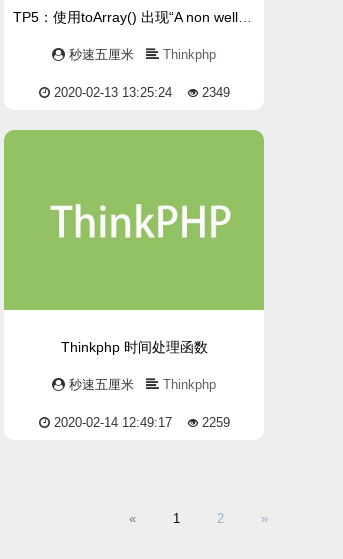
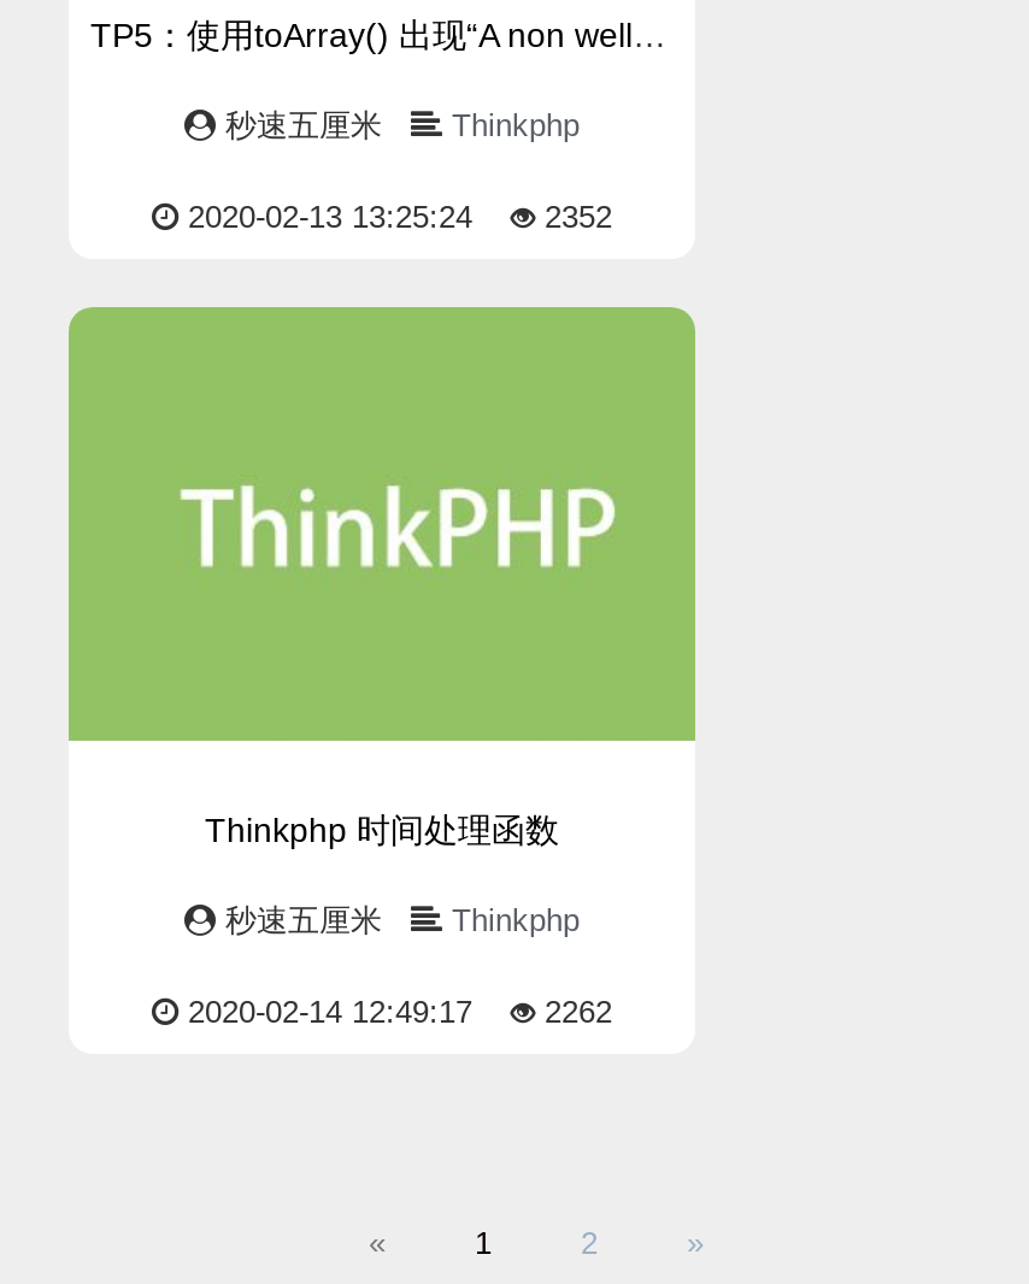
- 2020-02-13 13:25:24 2349
+ 2020-02-13 13:25:24 2352

- 2020-02-14 12:49:17 2259
+ 2020-02-14 12:49:17 2262
